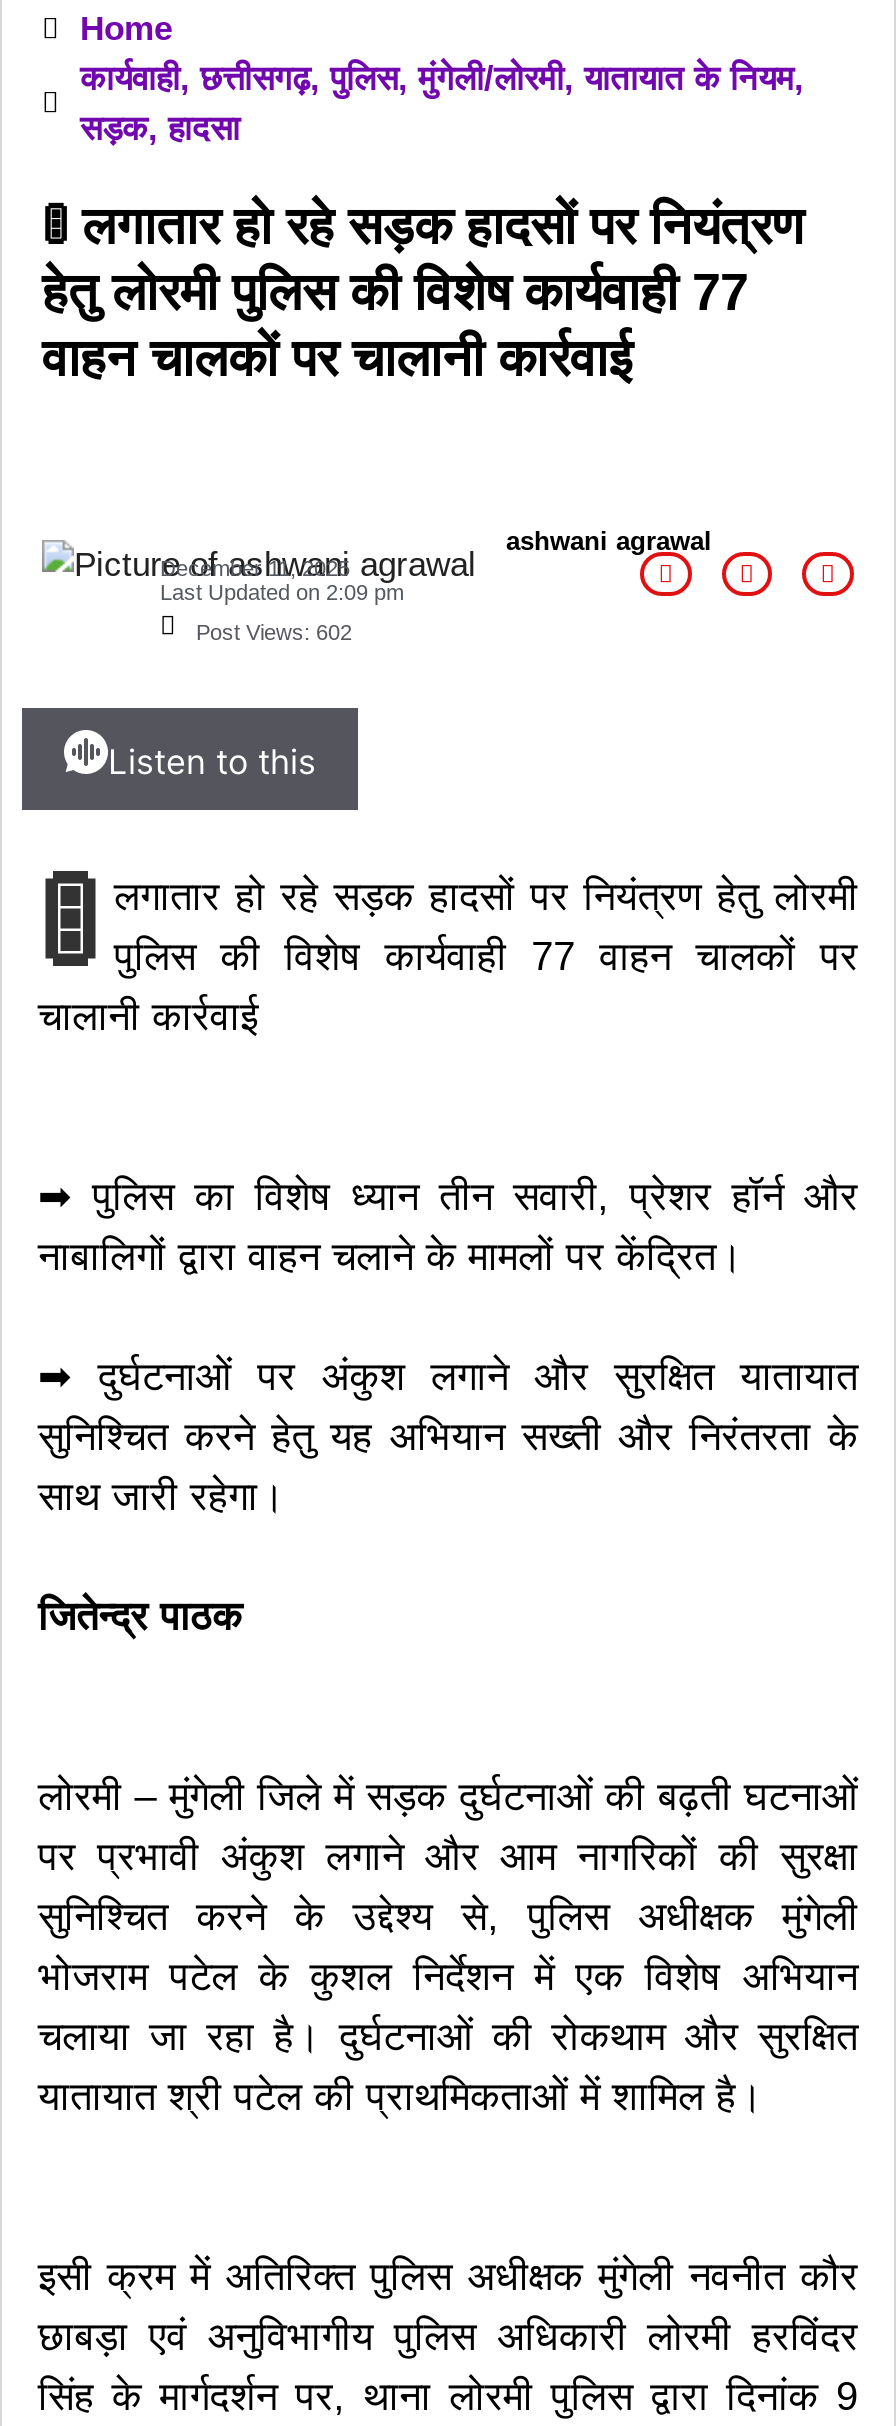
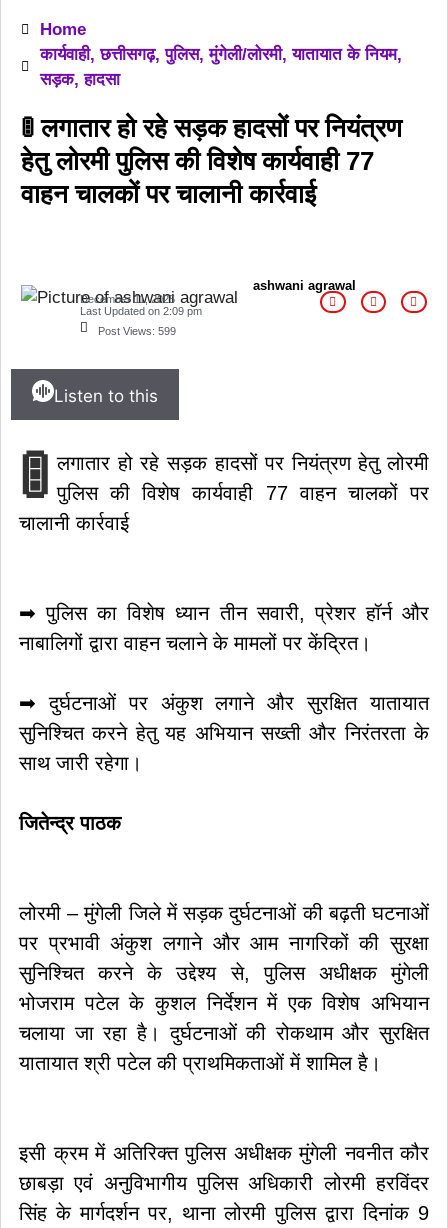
- Post Views: 602
+ Post Views: 599
